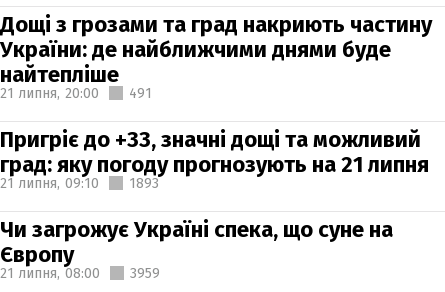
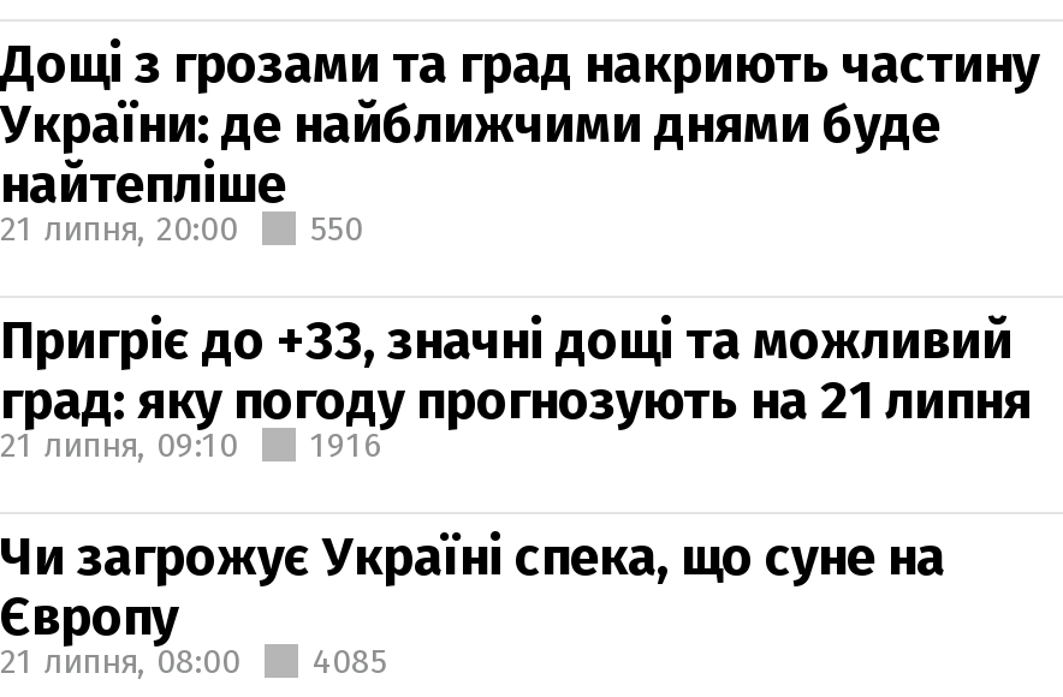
- 21 липня, 20:00 491
+ 21 липня, 20:00 550

- 1893
+ 1916

- 21 липня, 08:00 3959
+ 21 липня, 08:00 4085
